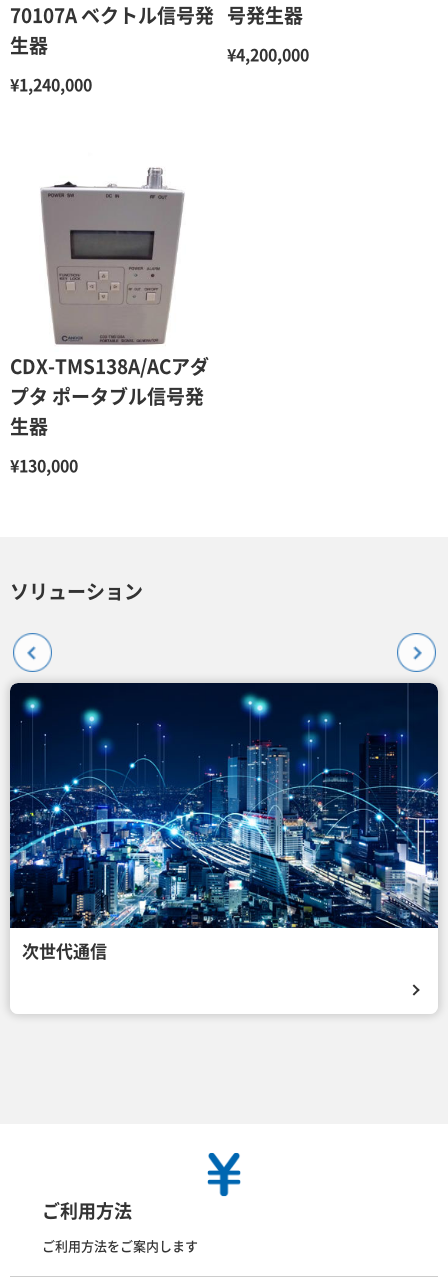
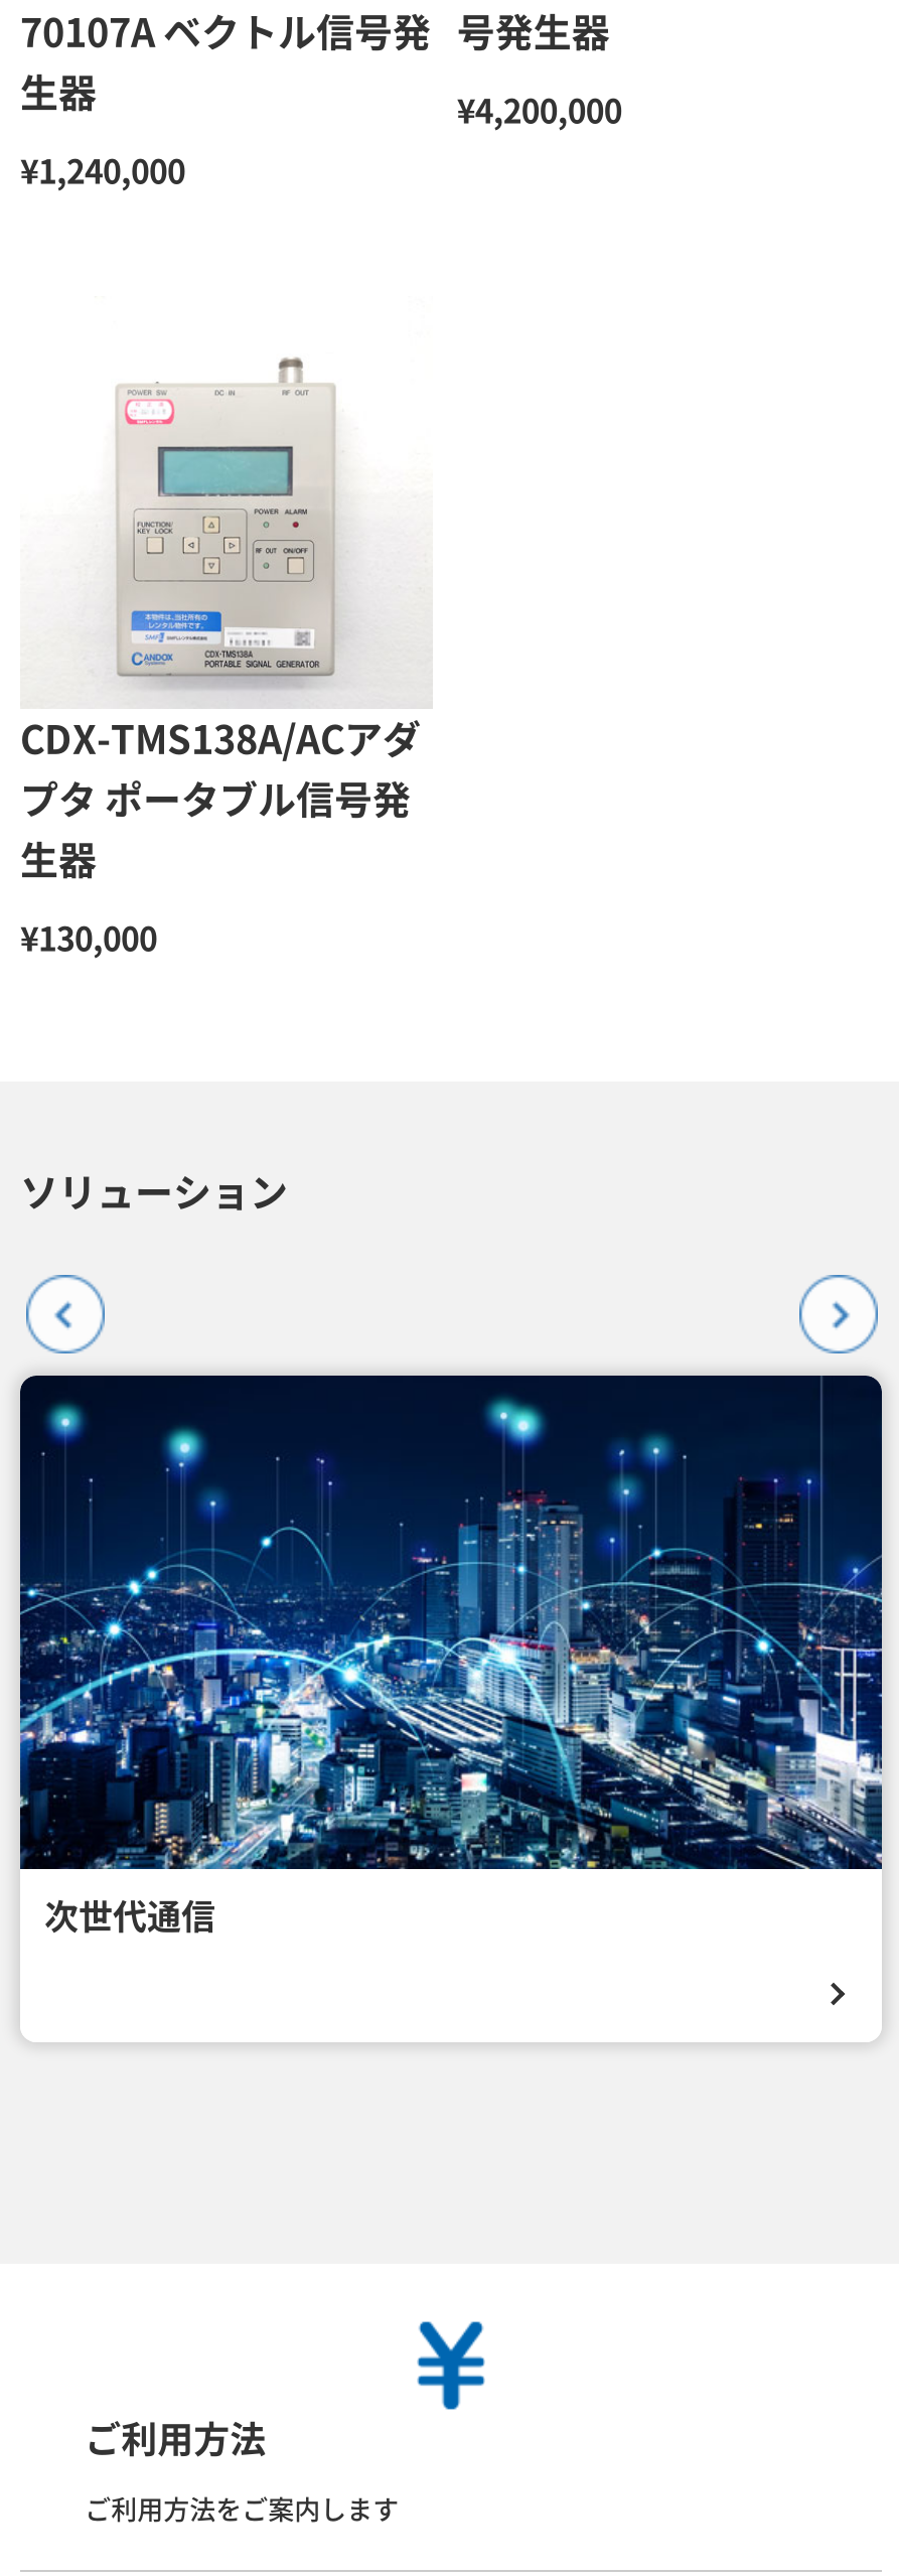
- [image]
+ [image]
